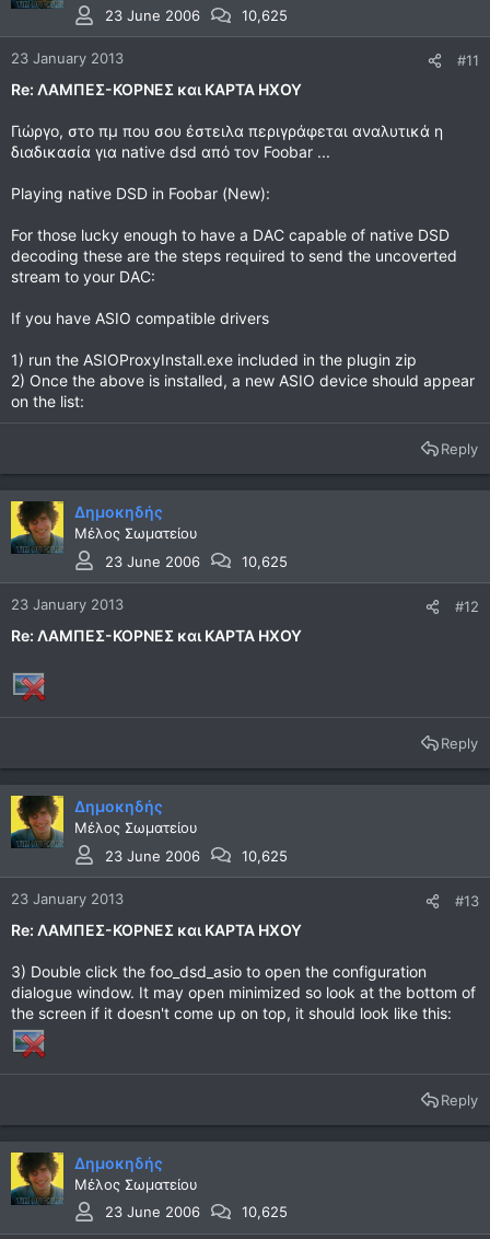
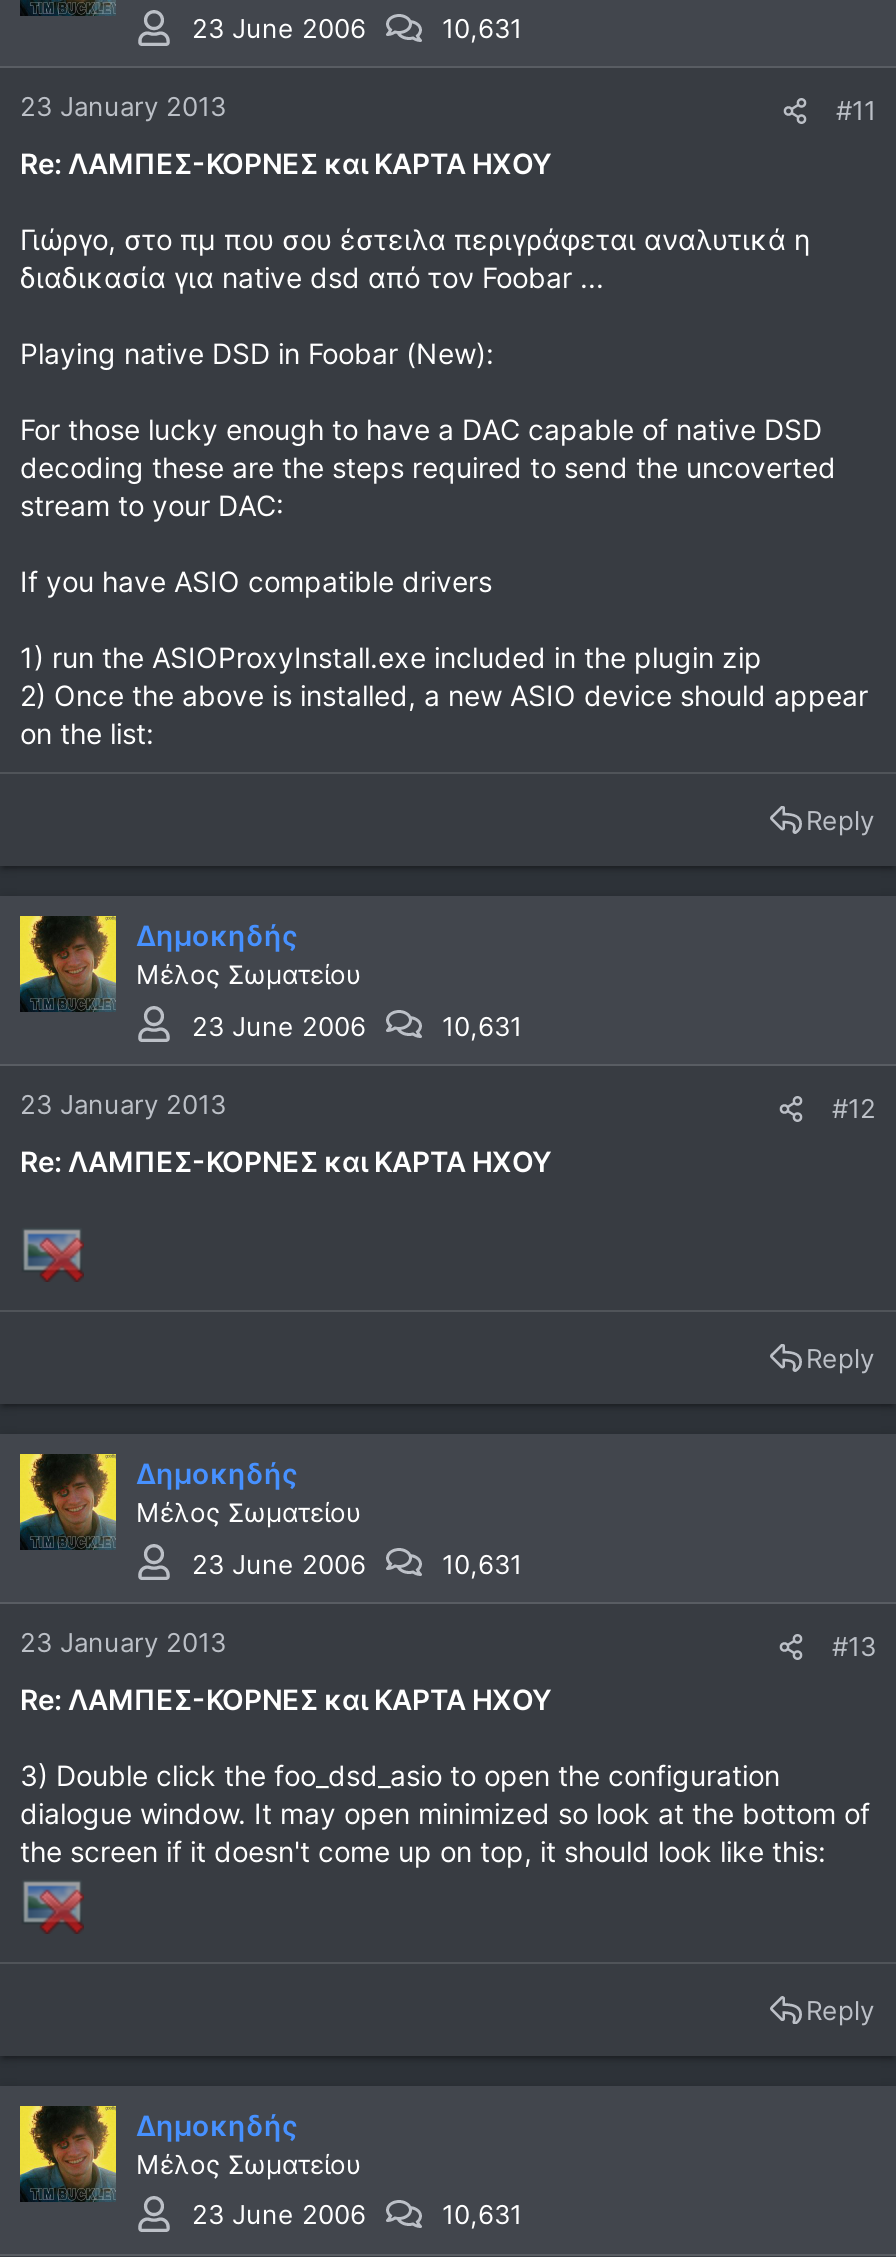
- 10,625
+ 10,631

- 10,625
+ 10,631

- 10,625
+ 10,631

- 10,625
+ 10,631
